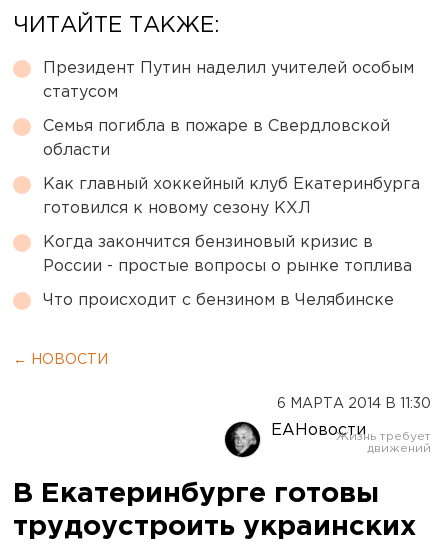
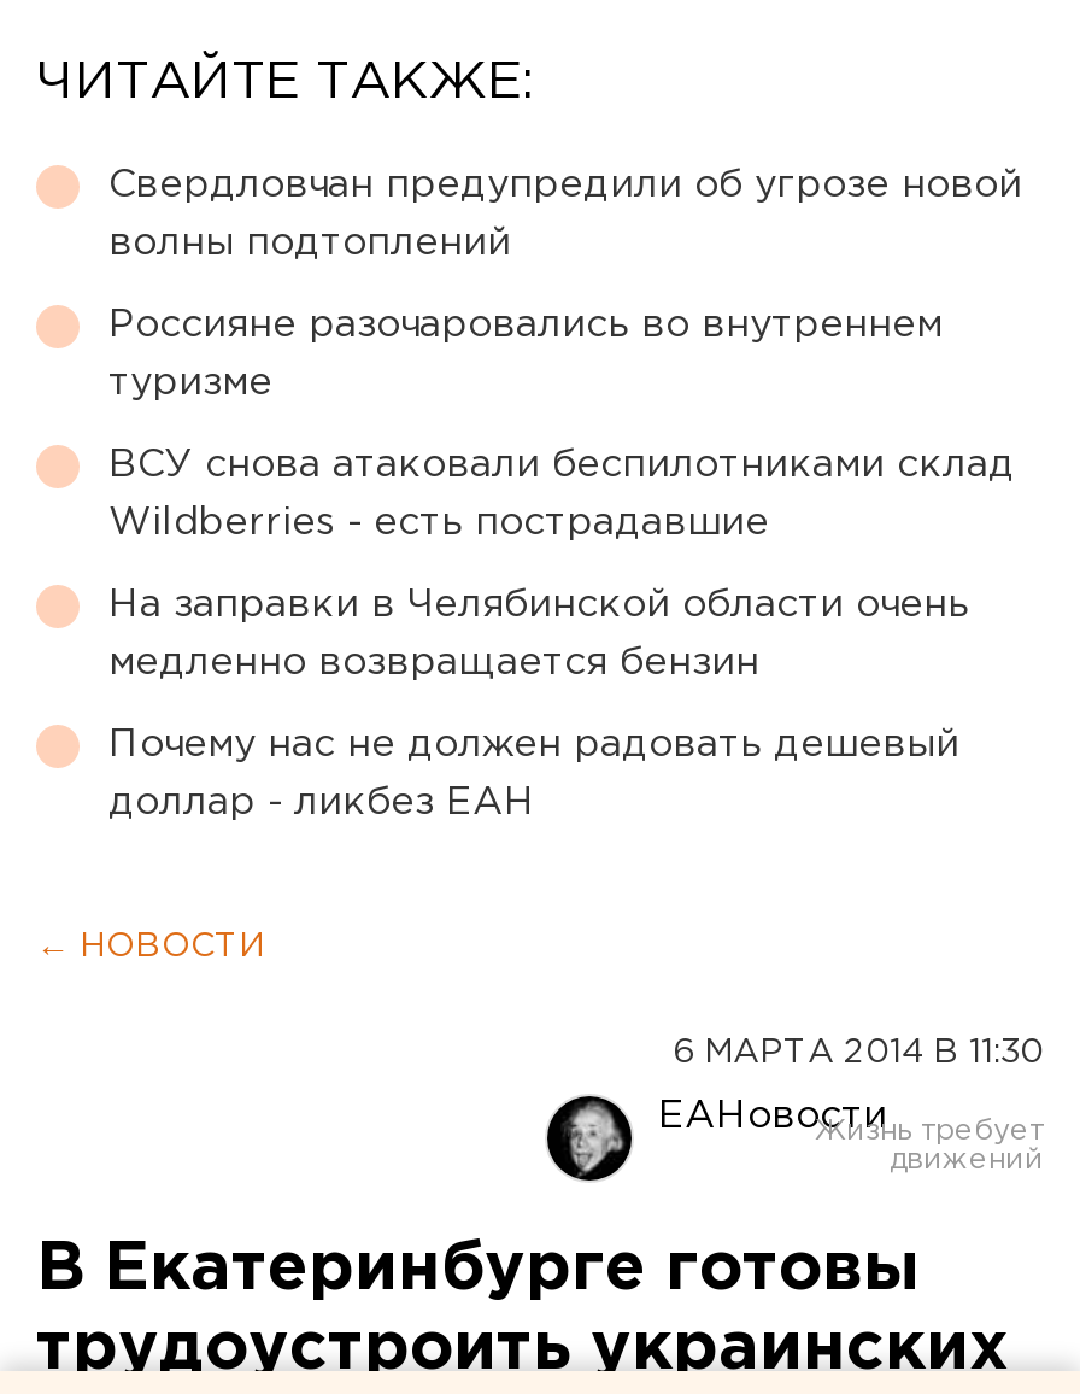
- Президент Путин наделил учителей особым
- статусом
- Семья погибла в пожаре в Свердловской
- области
- Как главный хоккейный клуб Екатеринбурга
- готовился к новому сезону КХЛ
- Когда закончится бензиновый кризис в
- России - простые вопросы о рынке топлива
- Что происходит с бензином в Челябинске
+ Свердловчан предупредили об угрозе новой
+ волны подтоплений
+ Россияне разочаровались во внутреннем
+ туризме
+ ВСУ снова атаковали беспилотниками склад
+ Wildberries - есть пострадавшие
+ На заправки в Челябинской области очень
+ медленно возвращается бензин
+ Почему нас не должен радовать дешевый
+ доллар - ликбез ЕАН
